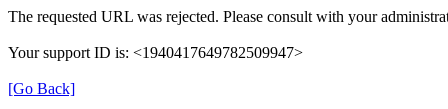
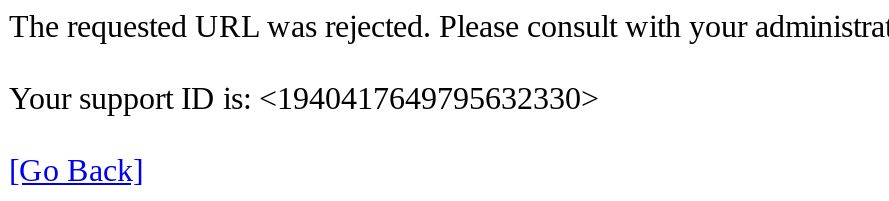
- Your support ID is: <1940417649782509947>
+ Your support ID is: <1940417649795632330>
